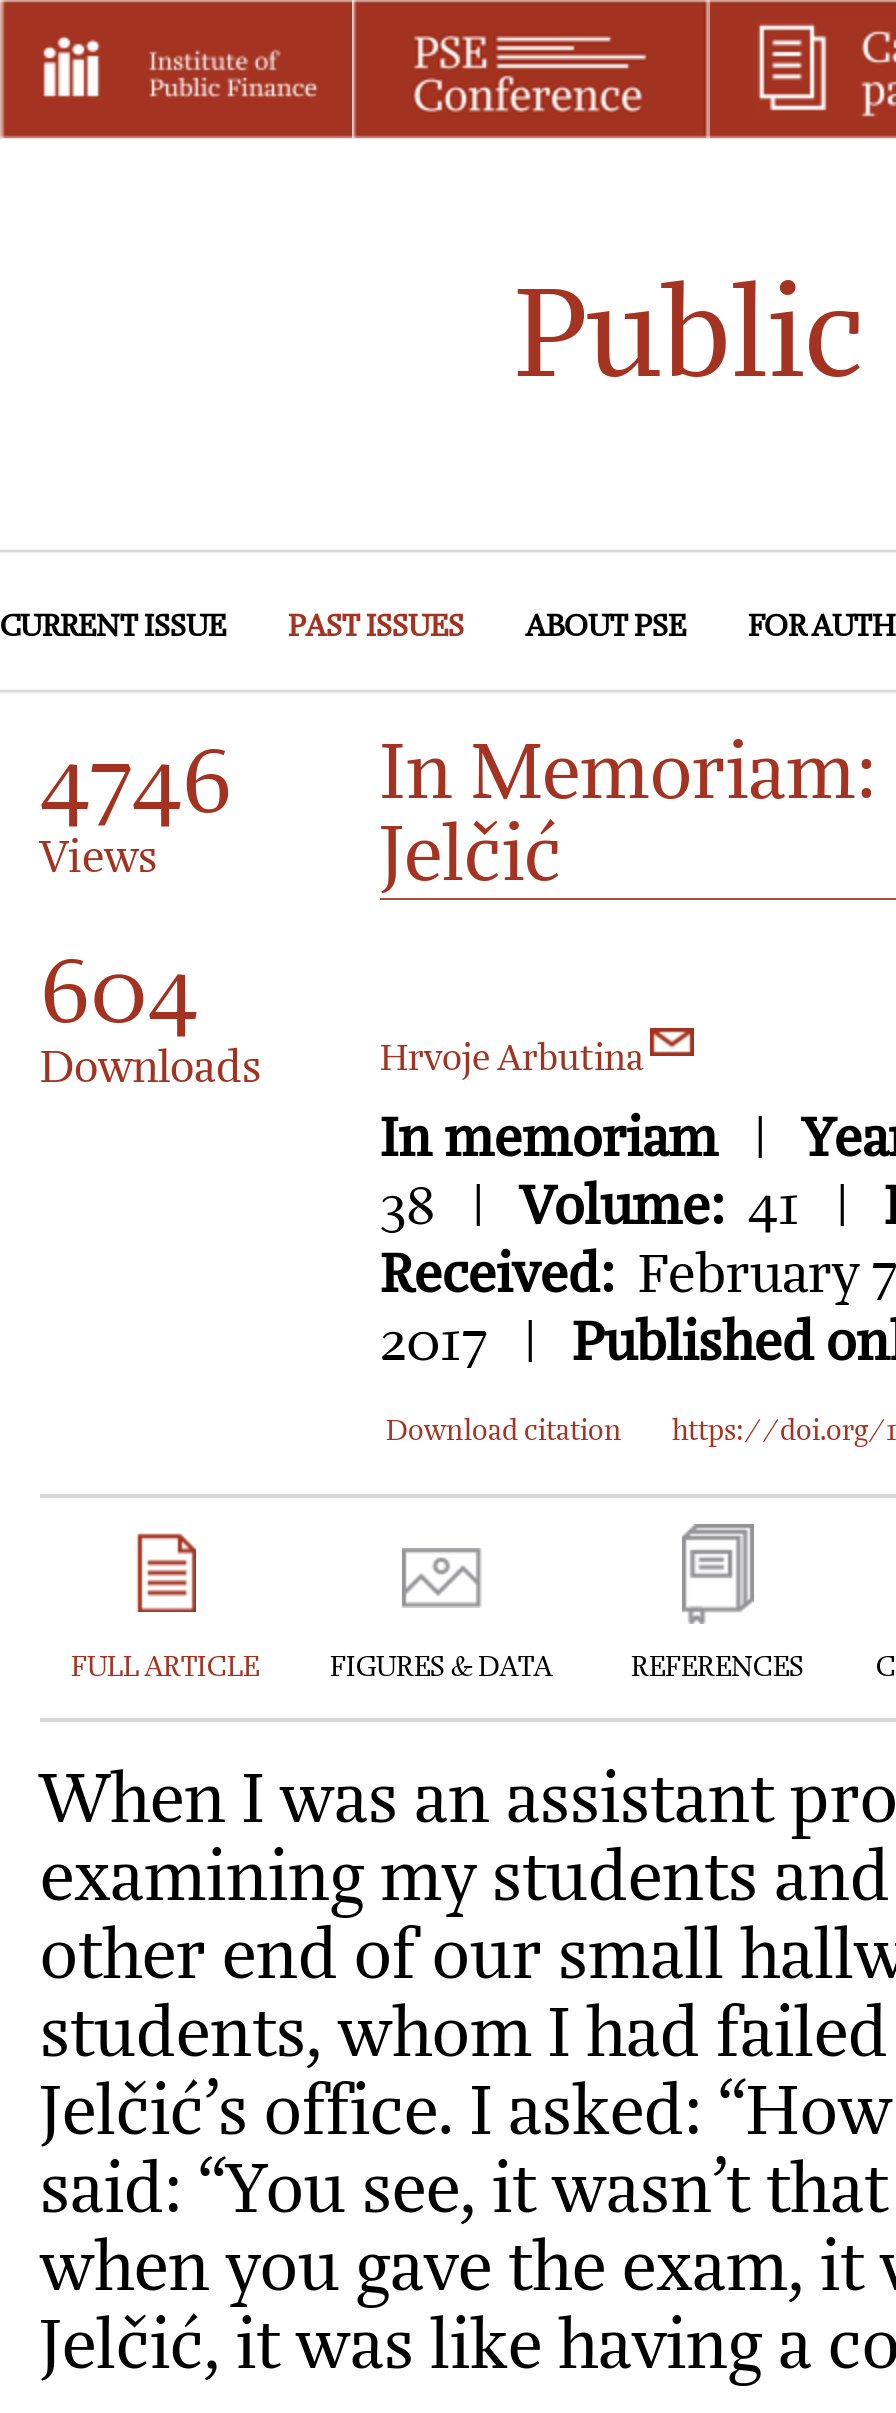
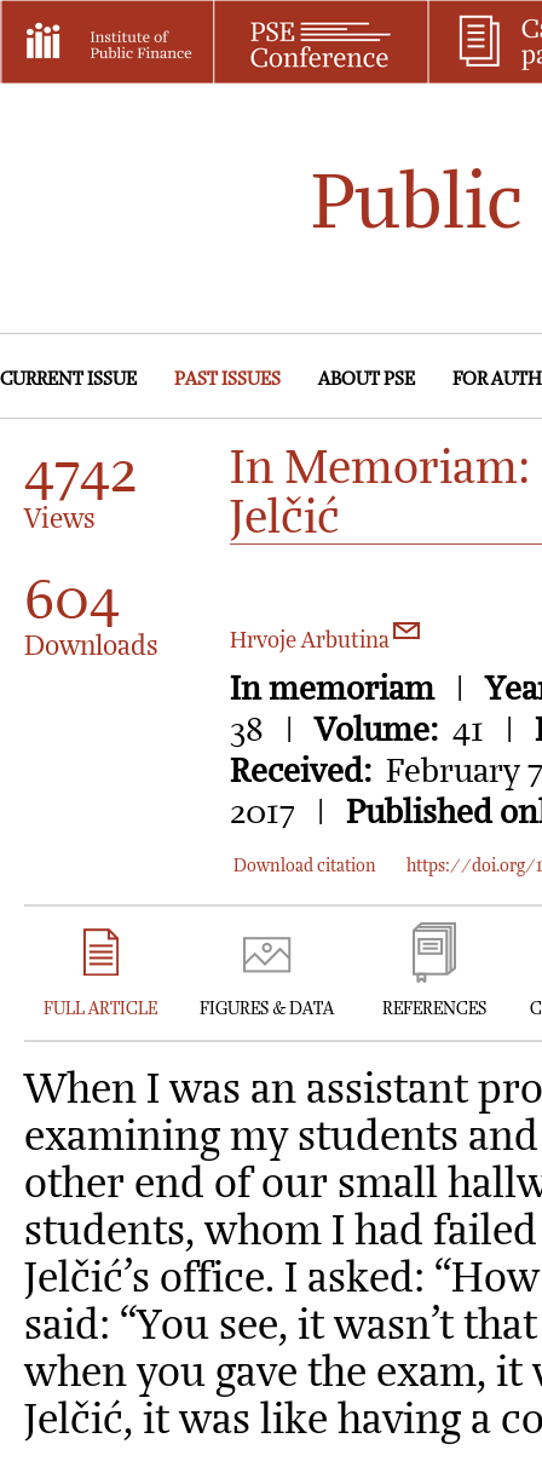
- 4746
+ 4742
